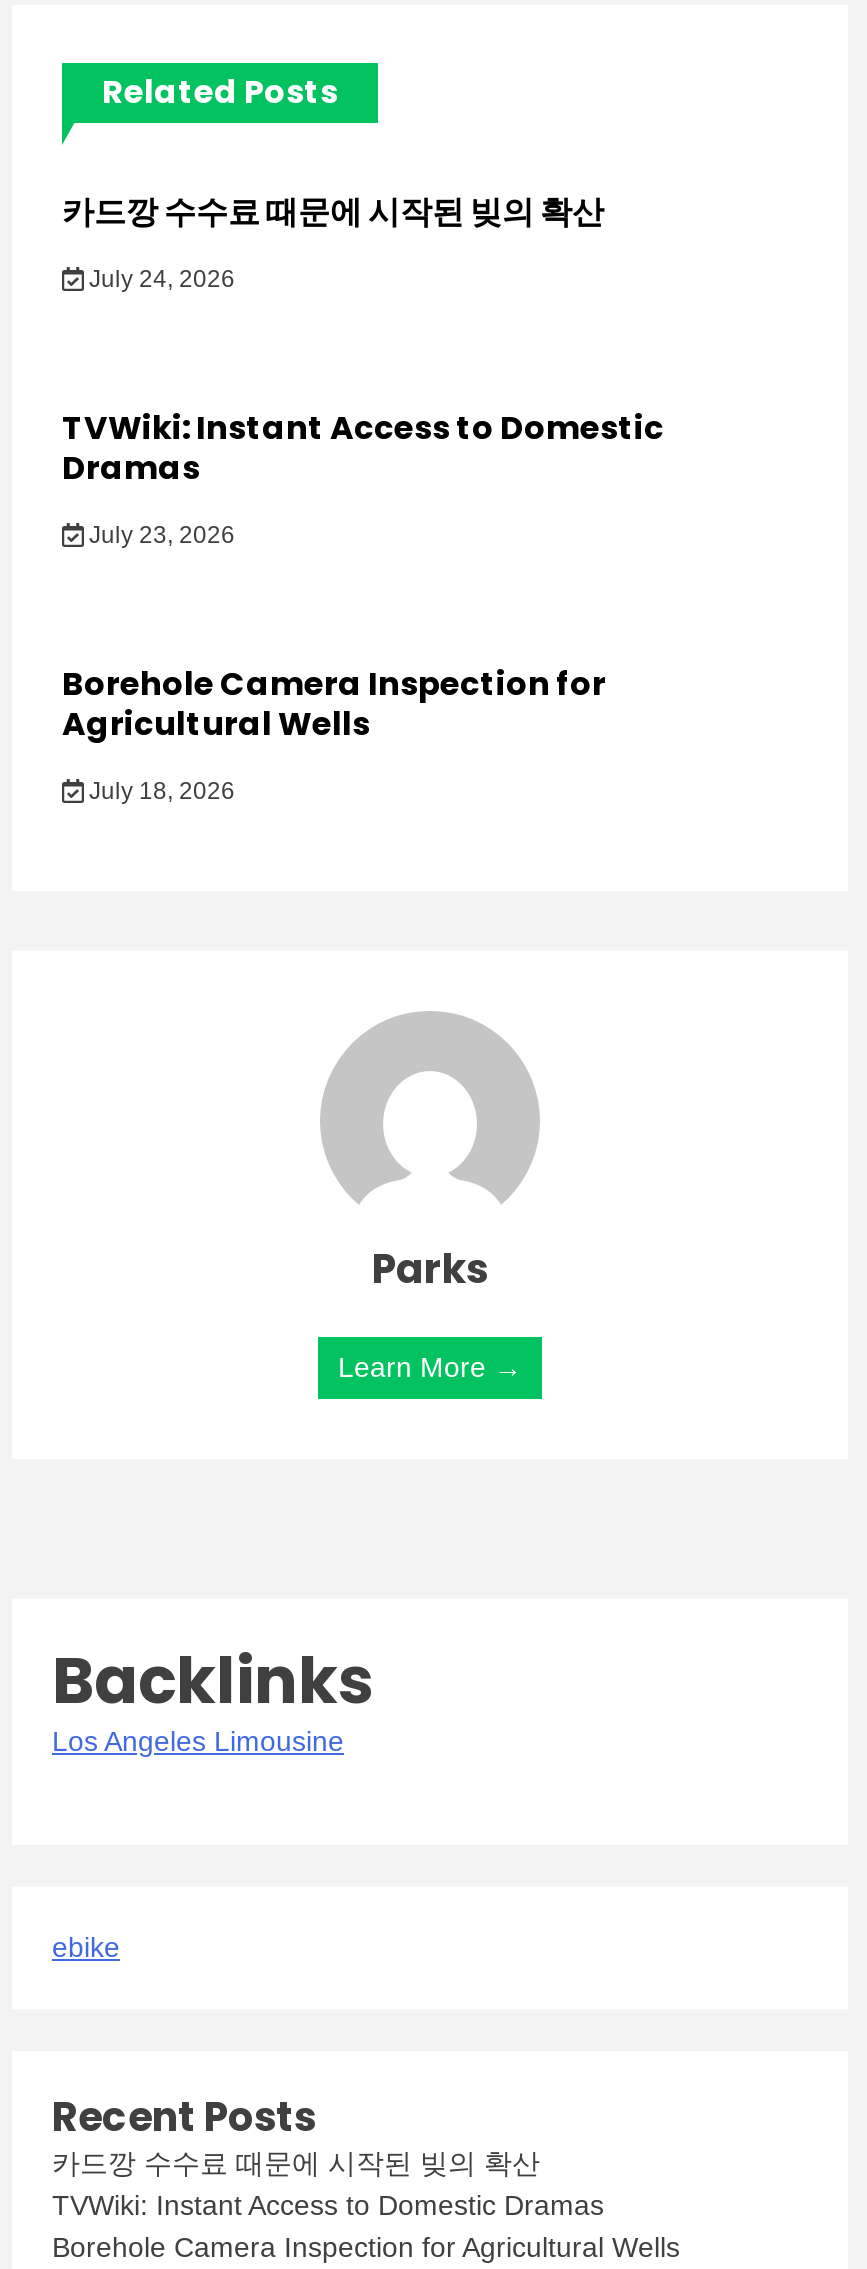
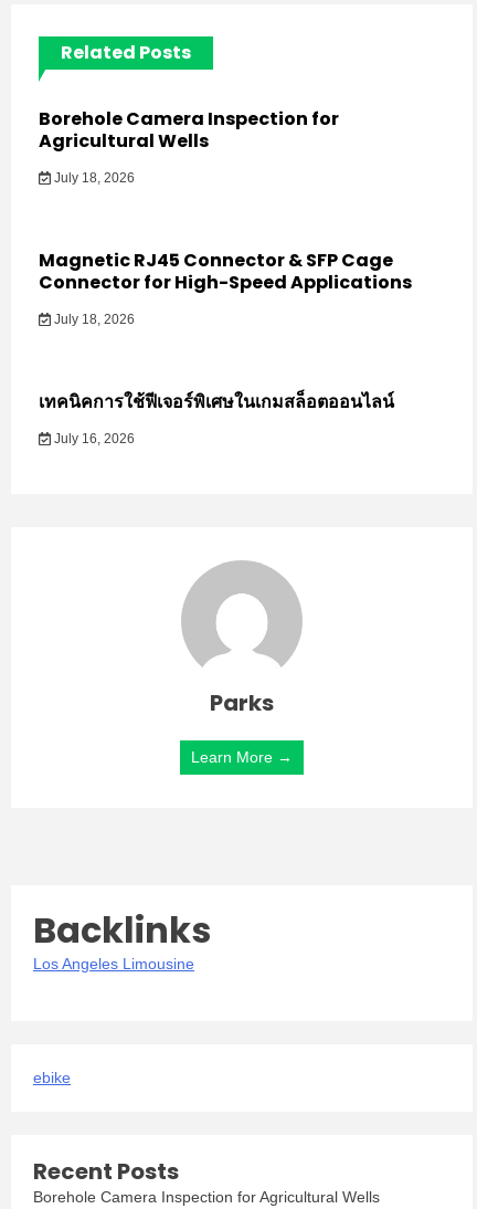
- 카드깡 수수료 때문에 시작된 빚의 확산
- July 24, 2026
- TVWiki: Instant Access to Domestic
- Dramas
- July 23, 2026

moved up: Borehole Camera Inspection for | Agricultural Wells | July 18, 2026

+ Magnetic RJ45 Connector & SFP Cage
+ Connector for High-Speed Applications
+ July 18, 2026
+ เทคนิคการใช้ฟีเจอร์พิเศษในเกมสล็อตออนไลน์
+ July 16, 2026

- 카드깡 수수료 때문에 시작된 빚의 확산
- TVWiki: Instant Access to Domestic Dramas
